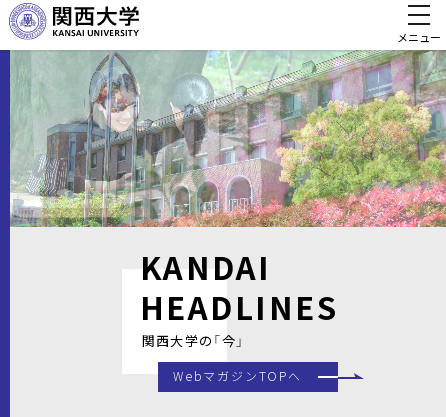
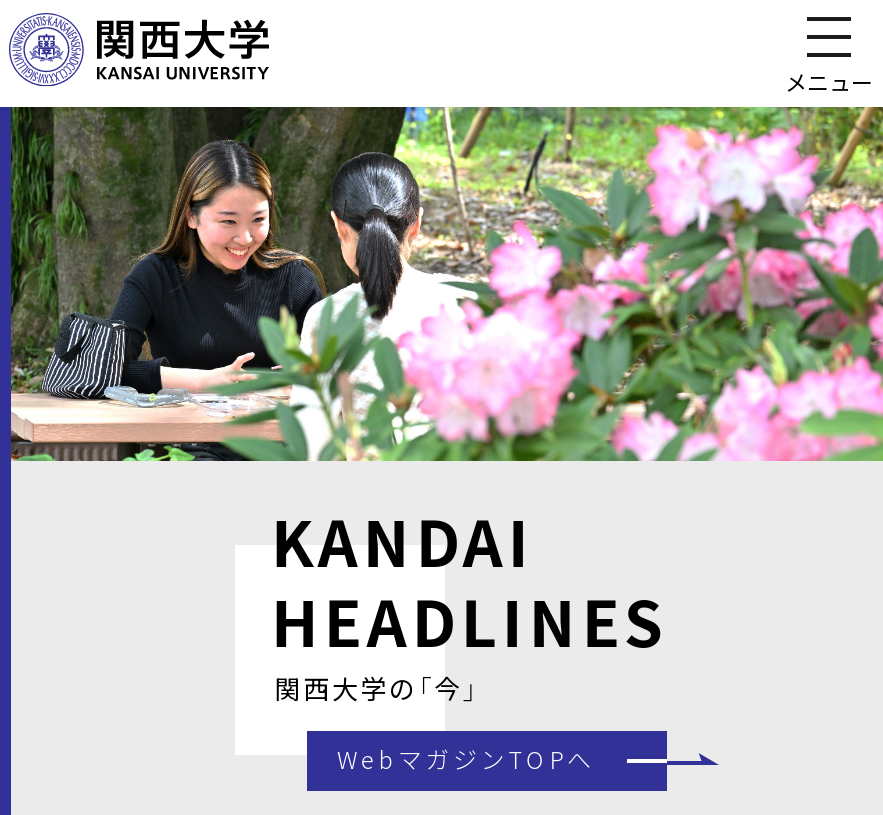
- [image]
+ [image]
